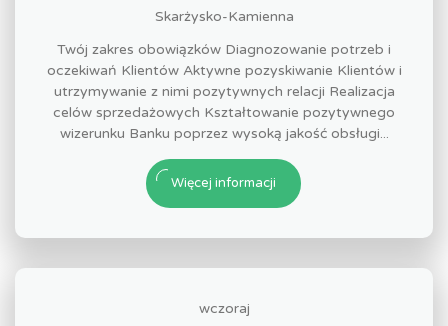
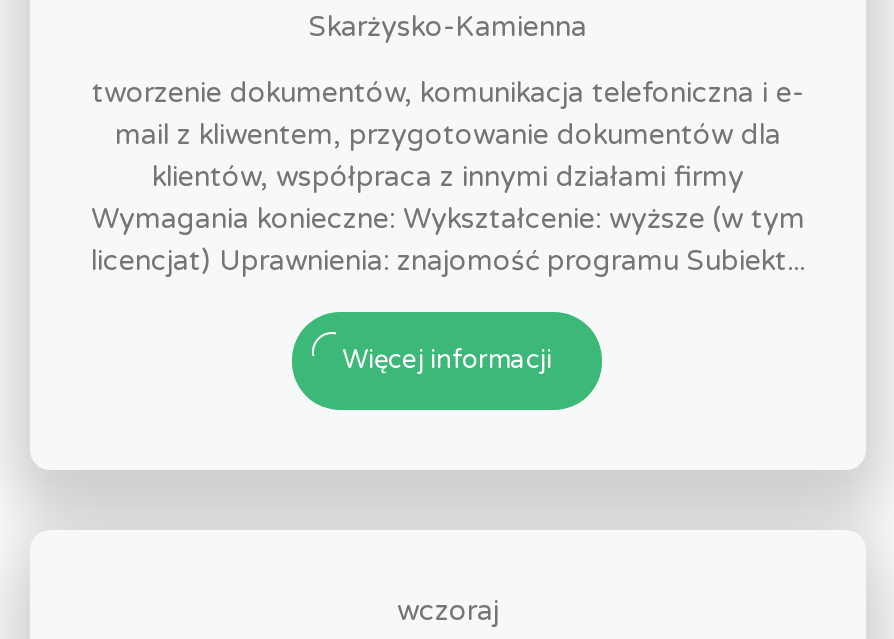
- Twój zakres obowiązków Diagnozowanie potrzeb i
- oczekiwań Klientów Aktywne pozyskiwanie Klientów i
- utrzymywanie z nimi pozytywnych relacji Realizacja
- celów sprzedażowych Kształtowanie pozytywnego
- wizerunku Banku poprzez wysoką jakość obsługi...
+ tworzenie dokumentów, komunikacja telefoniczna i e-
+ mail z kliwentem, przygotowanie dokumentów dla
+ klientów, współpraca z innymi działami firmy
+ Wymagania konieczne: Wykształcenie: wyższe (w tym
+ licencjat) Uprawnienia: znajomość programu Subiekt...
